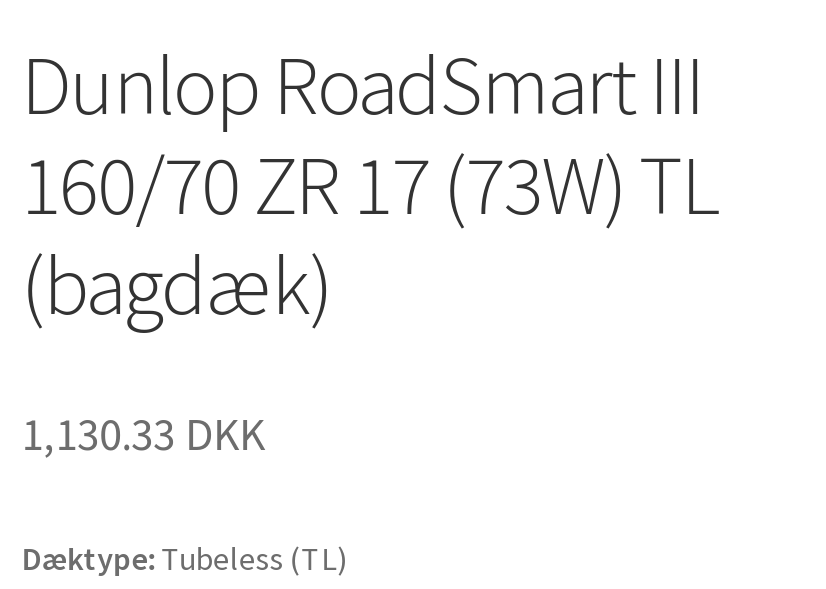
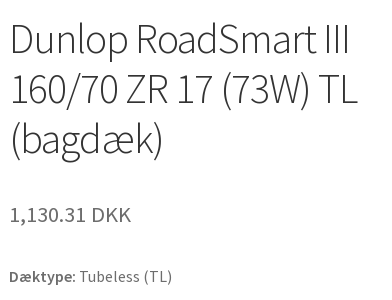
- 1,130.33 DKK
+ 1,130.31 DKK
